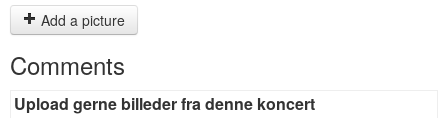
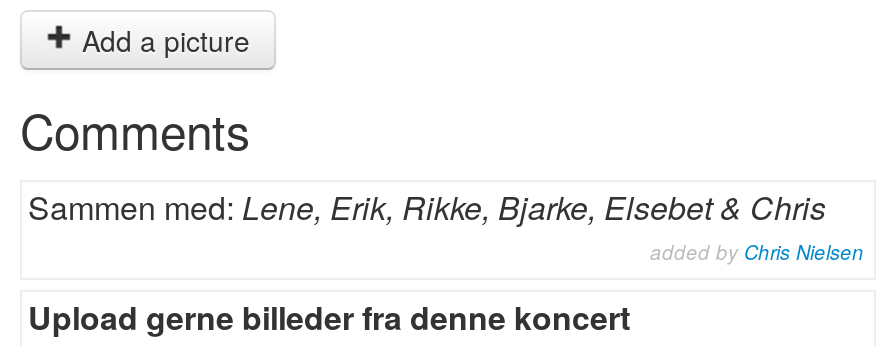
+ Sammen med: Lene, Erik, Rikke, Bjarke, Elsebet & Chris
+ added by Chris Nielsen
